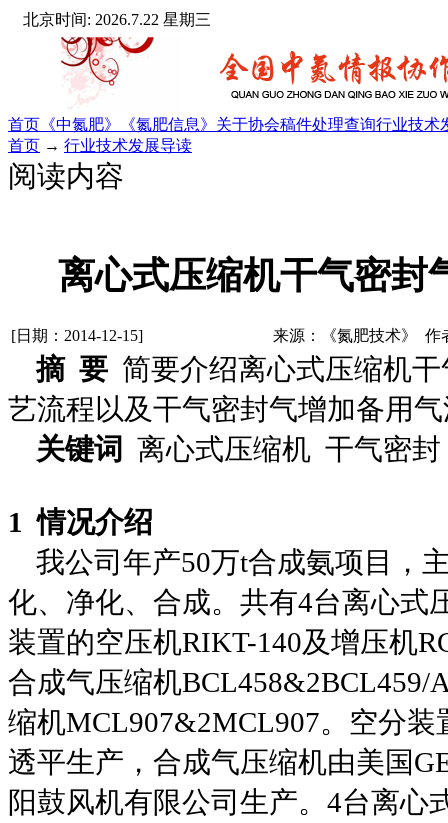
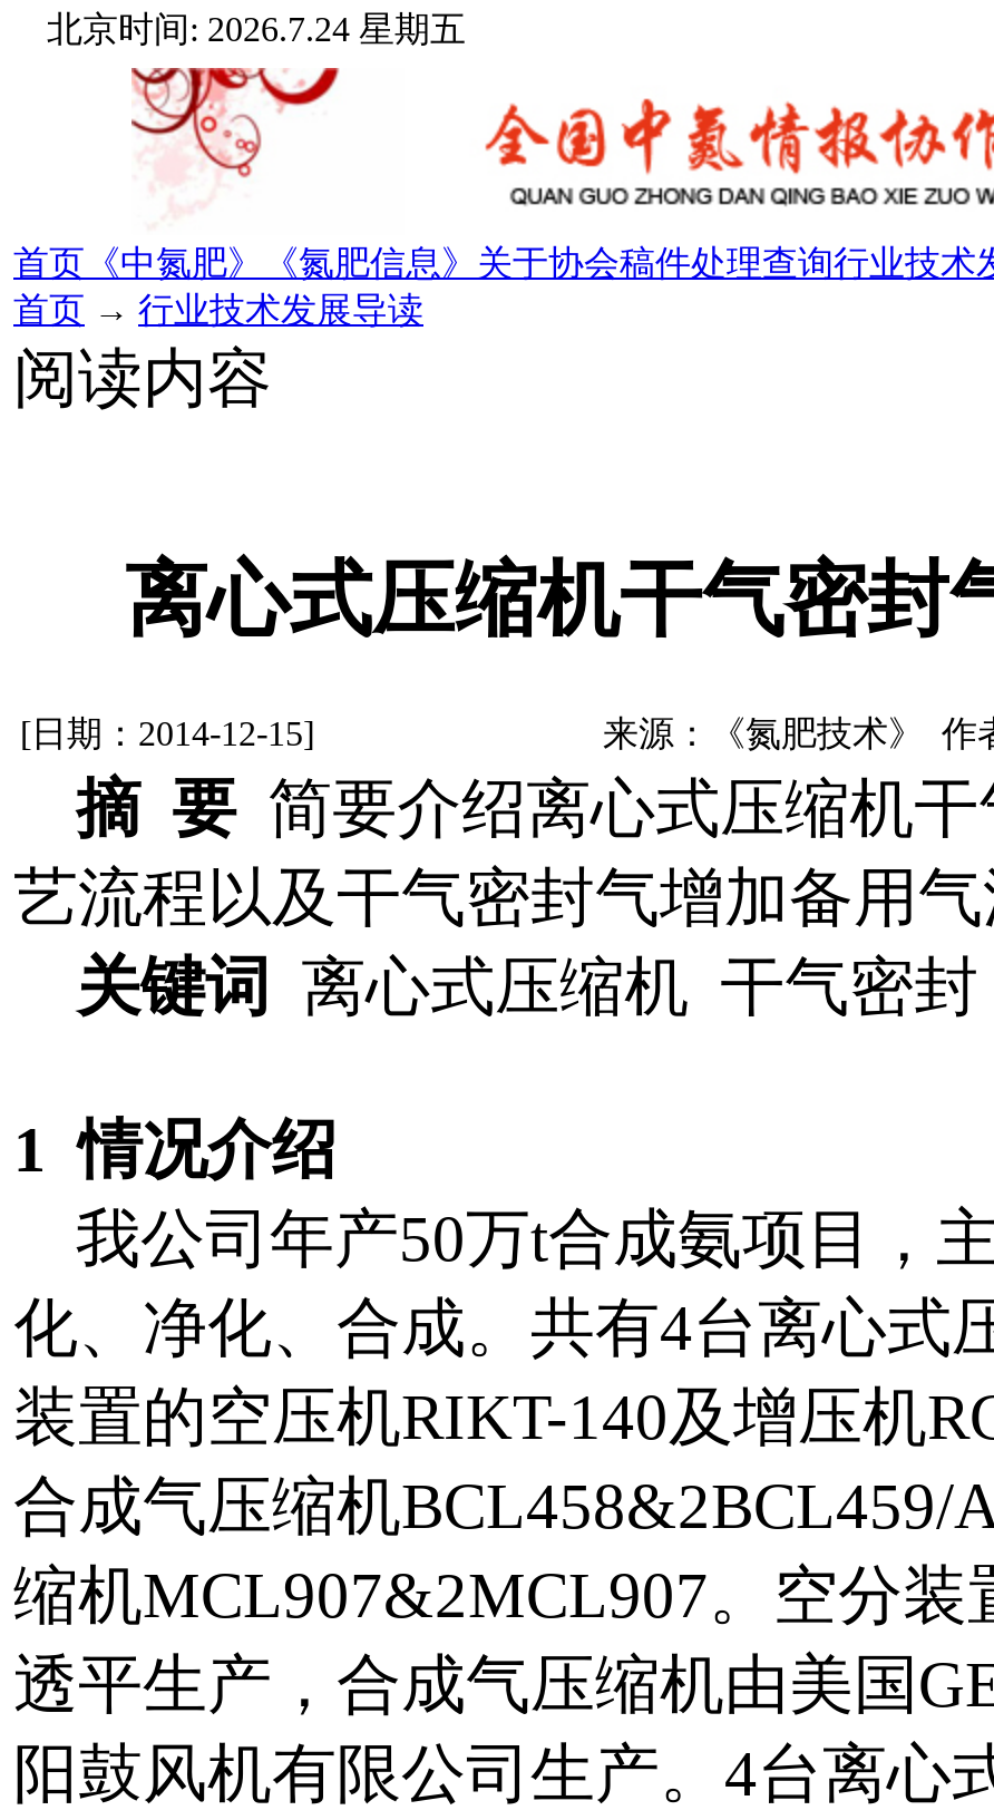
- 北京时间: 2026.7.22 星期三
+ 北京时间: 2026.7.24 星期五
